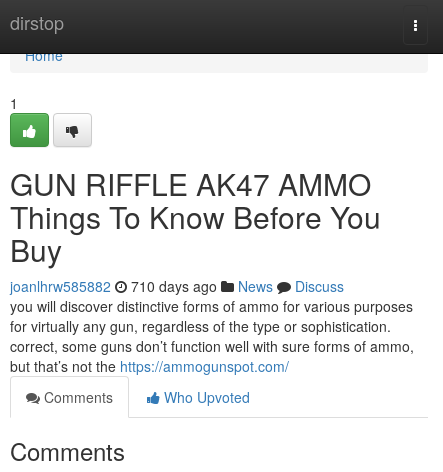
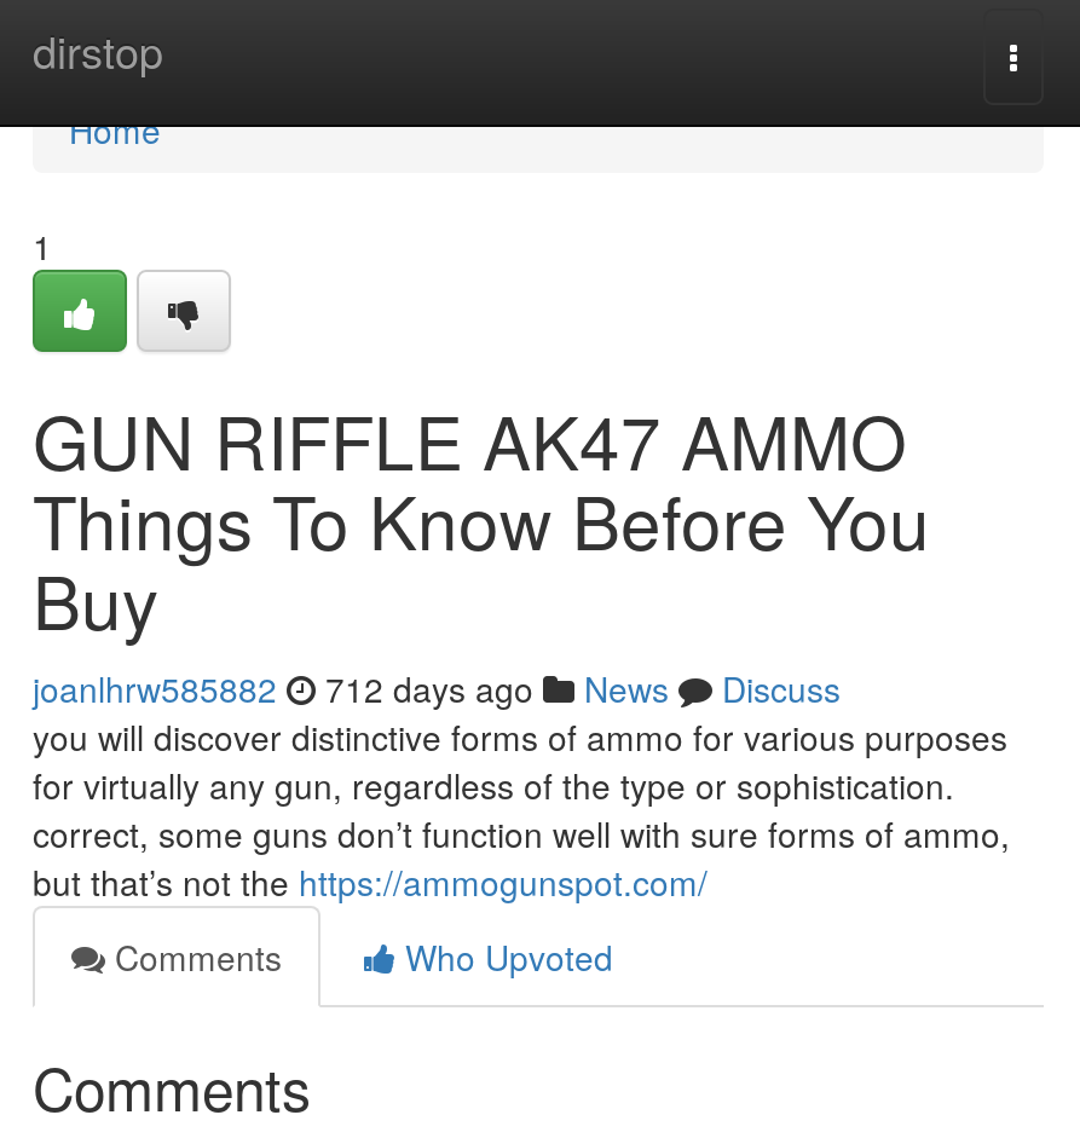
- joanlhrw585882 710 days ago News Discuss
+ joanlhrw585882 712 days ago News Discuss
